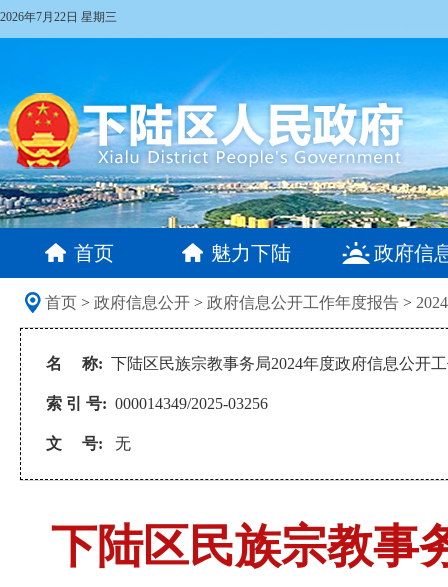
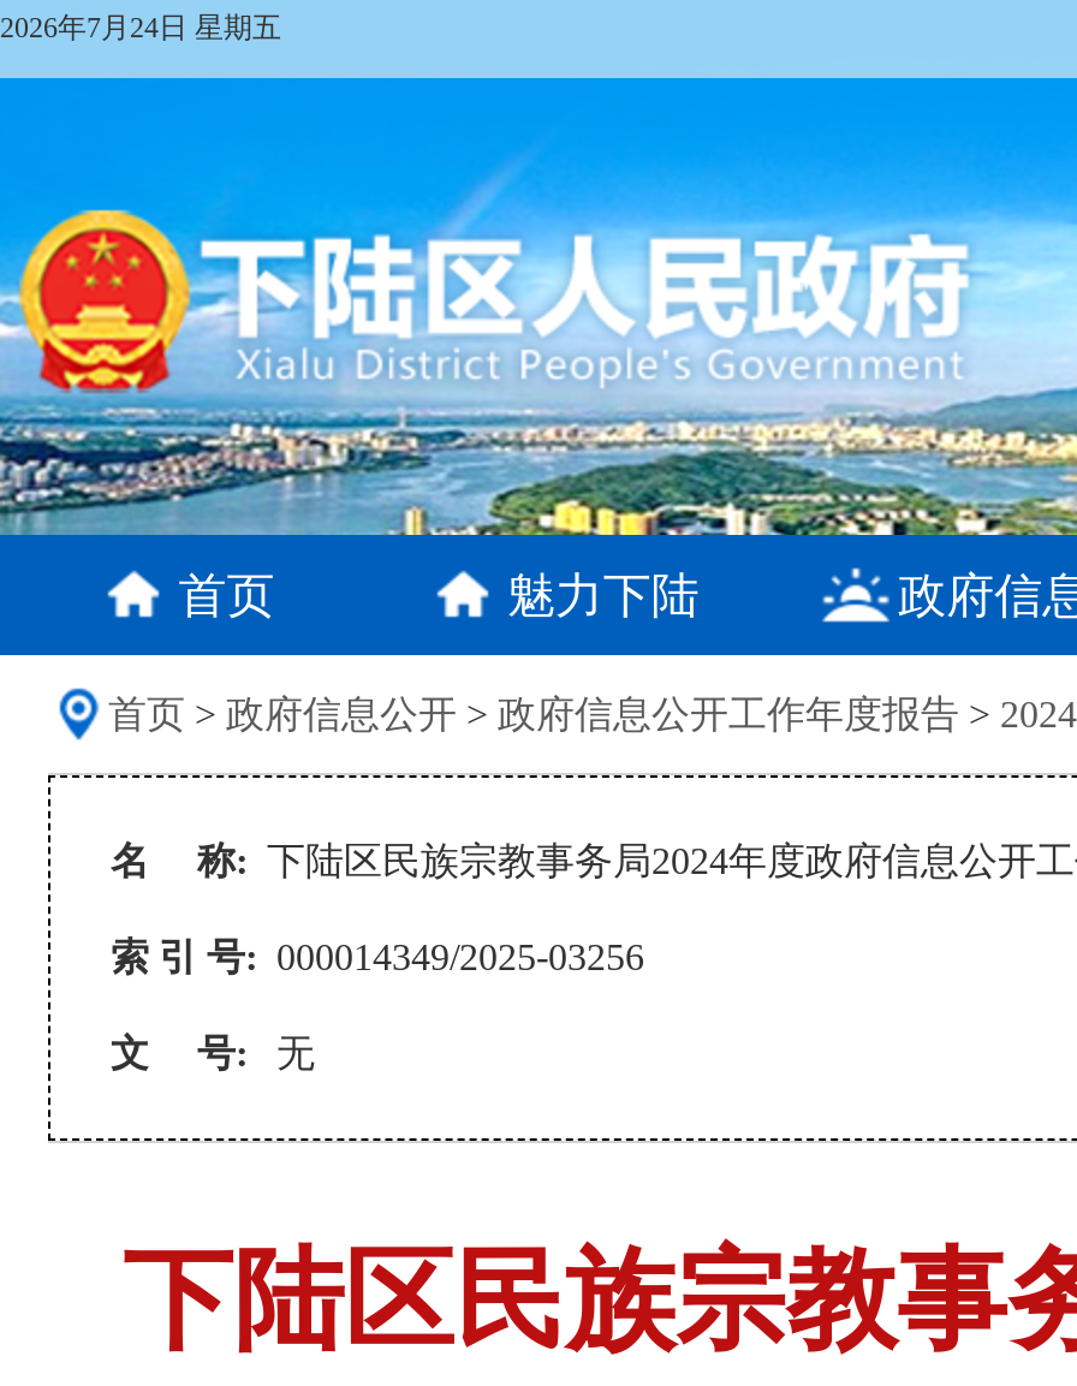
- 2026年7月22日 星期三
+ 2026年7月24日 星期五
